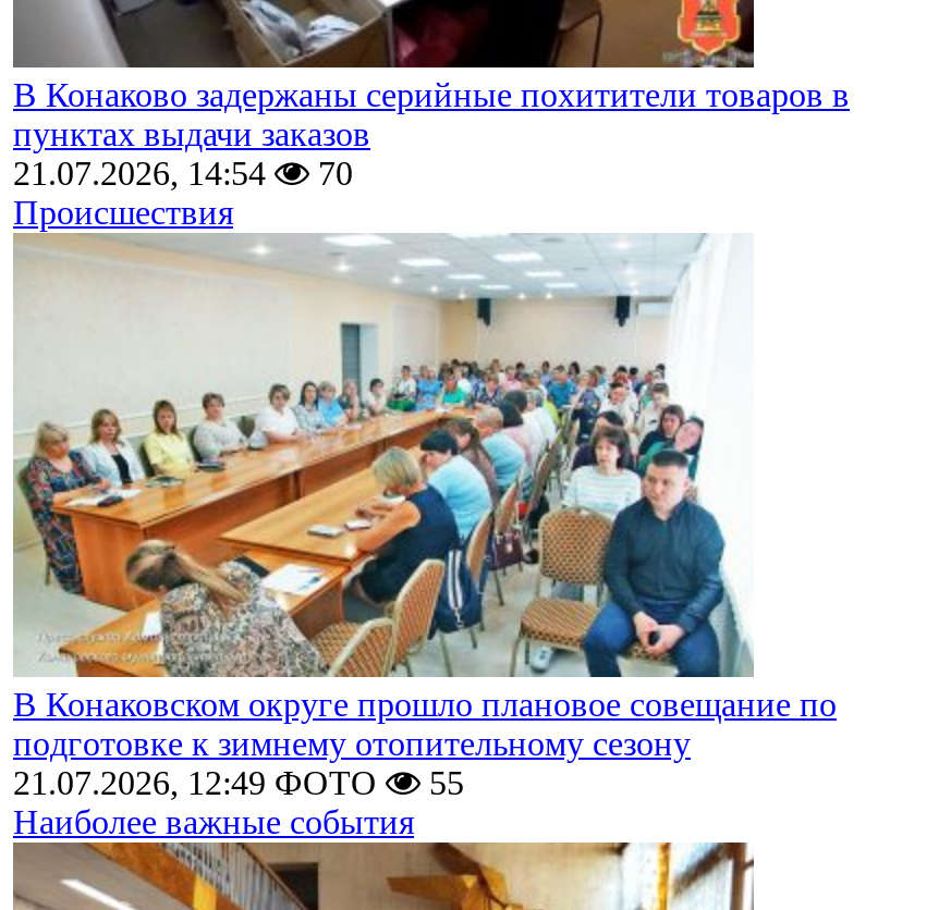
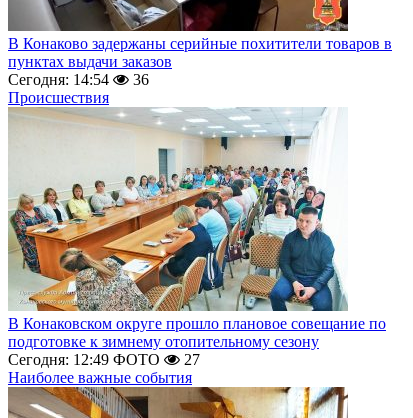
- 21.07.2026, 14:54
- 70
+ Сегодня: 14:54
+ 36

- 21.07.2026, 12:49 ФОТО
+ Сегодня: 12:49 ФОТО

- 55
+ 27
